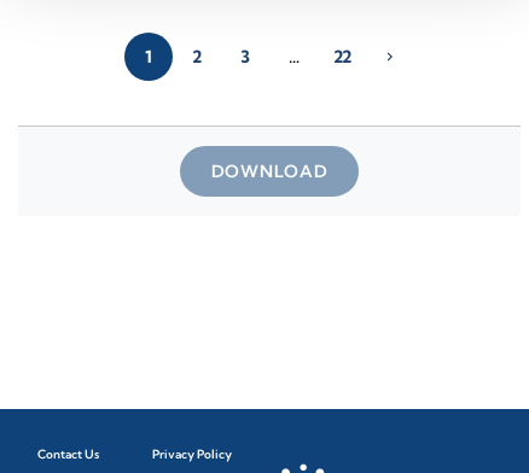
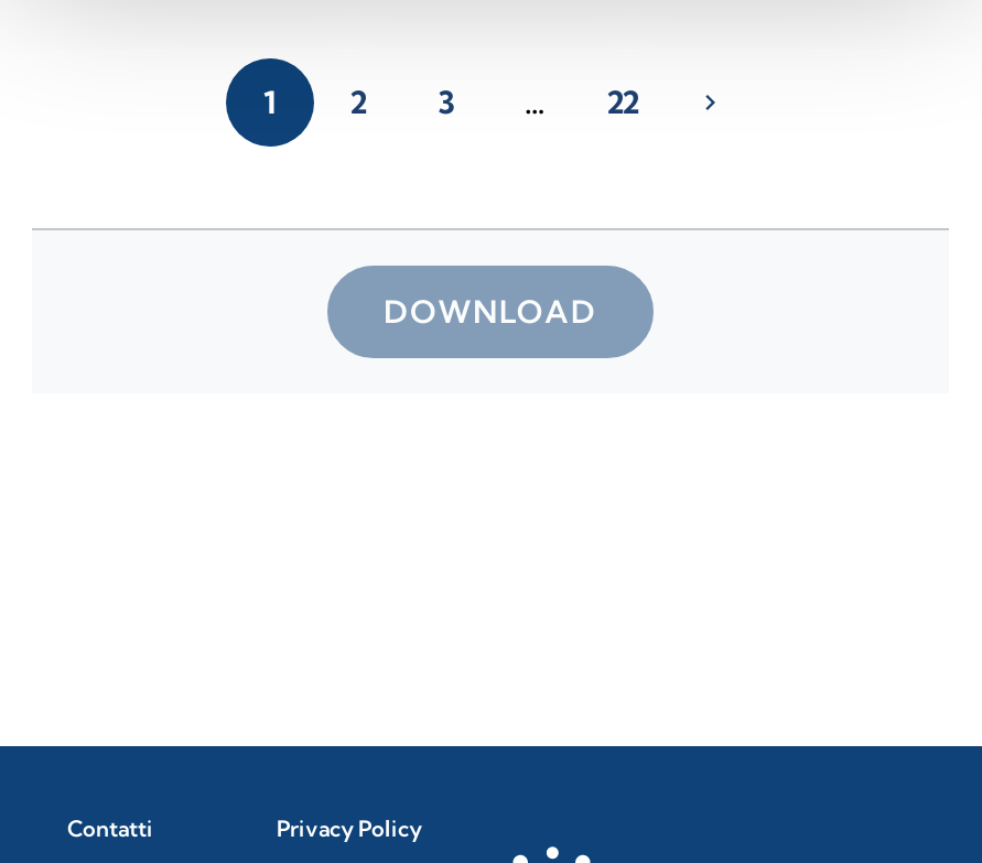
- Contact Us
+ Contatti
